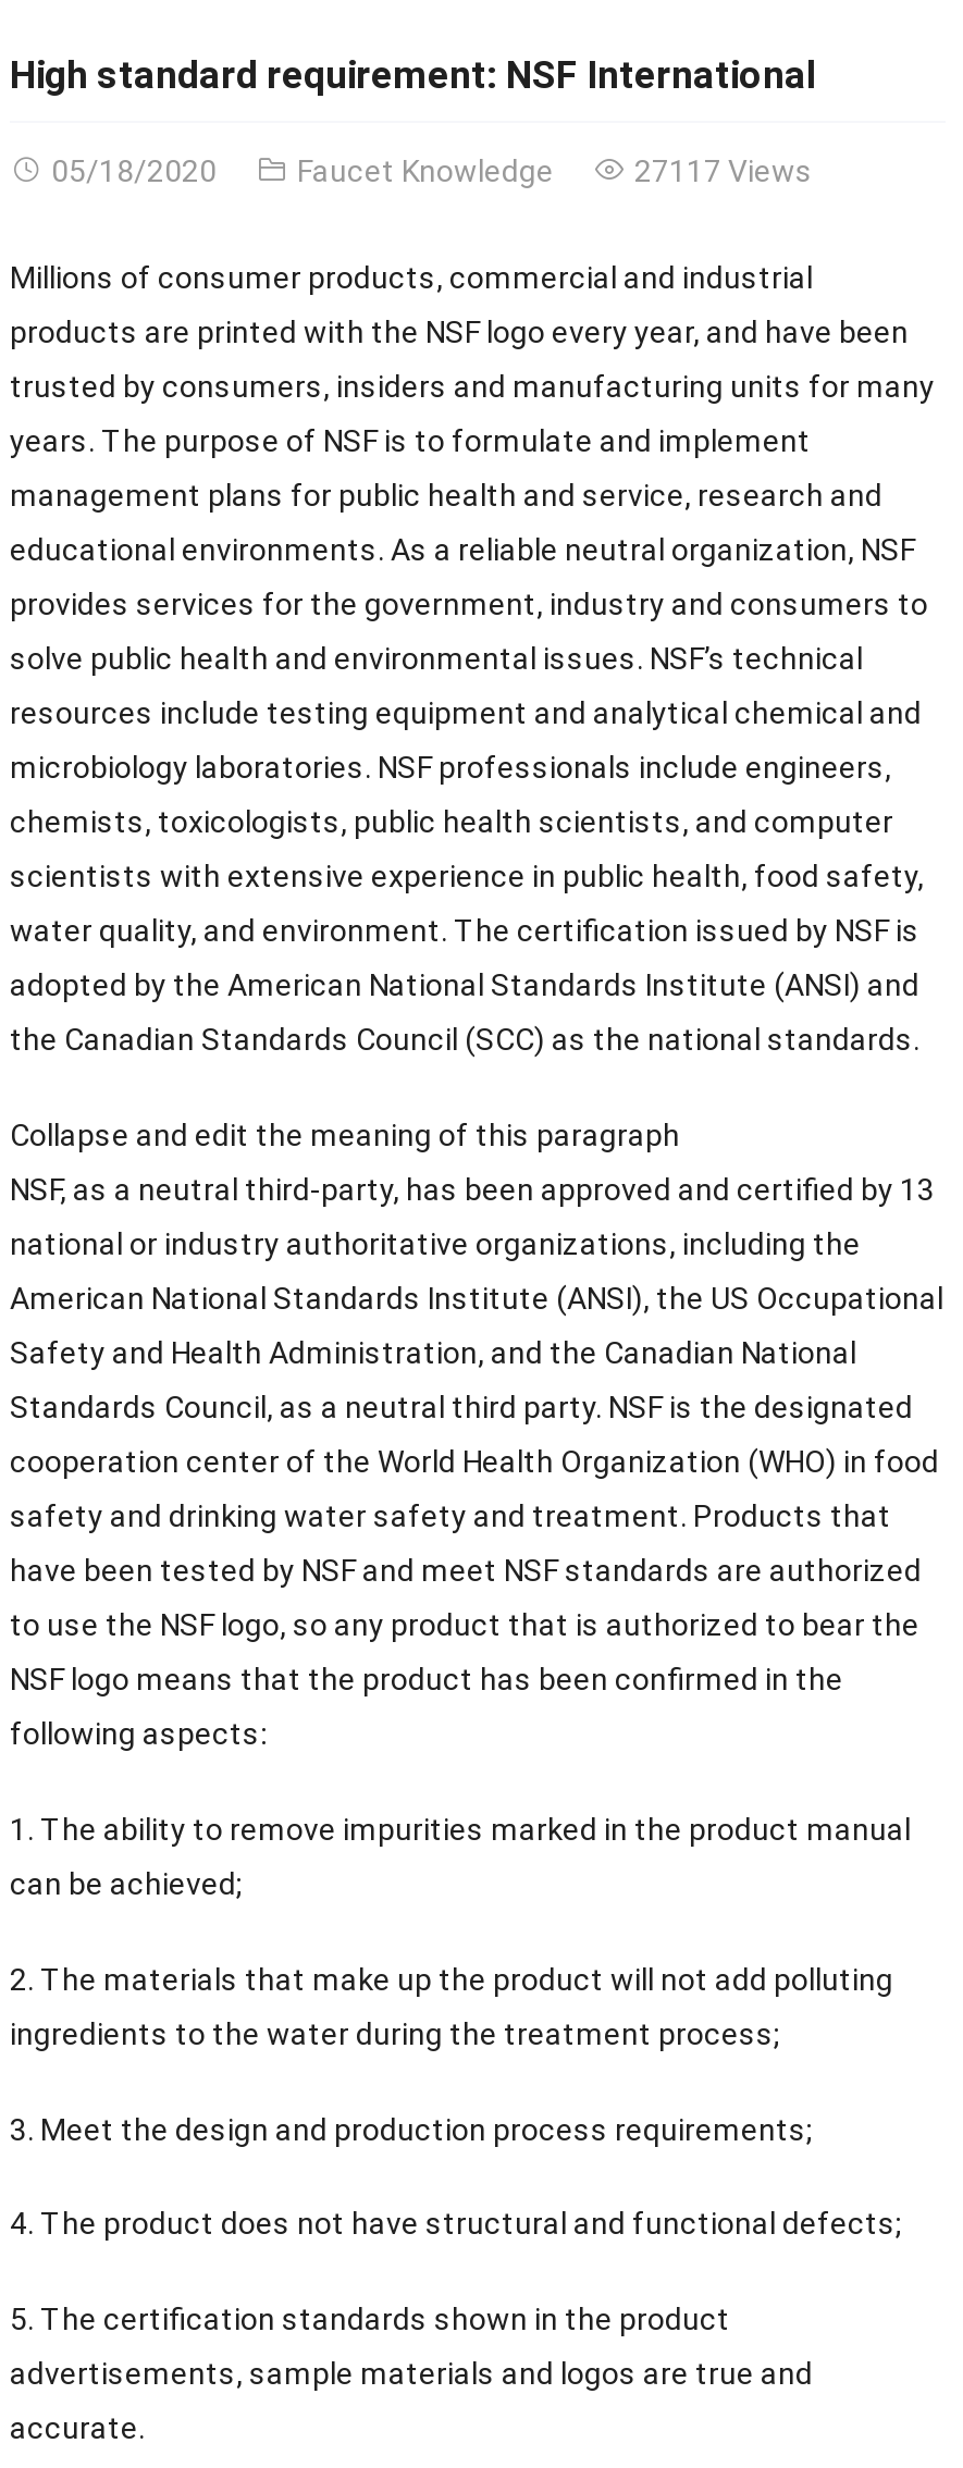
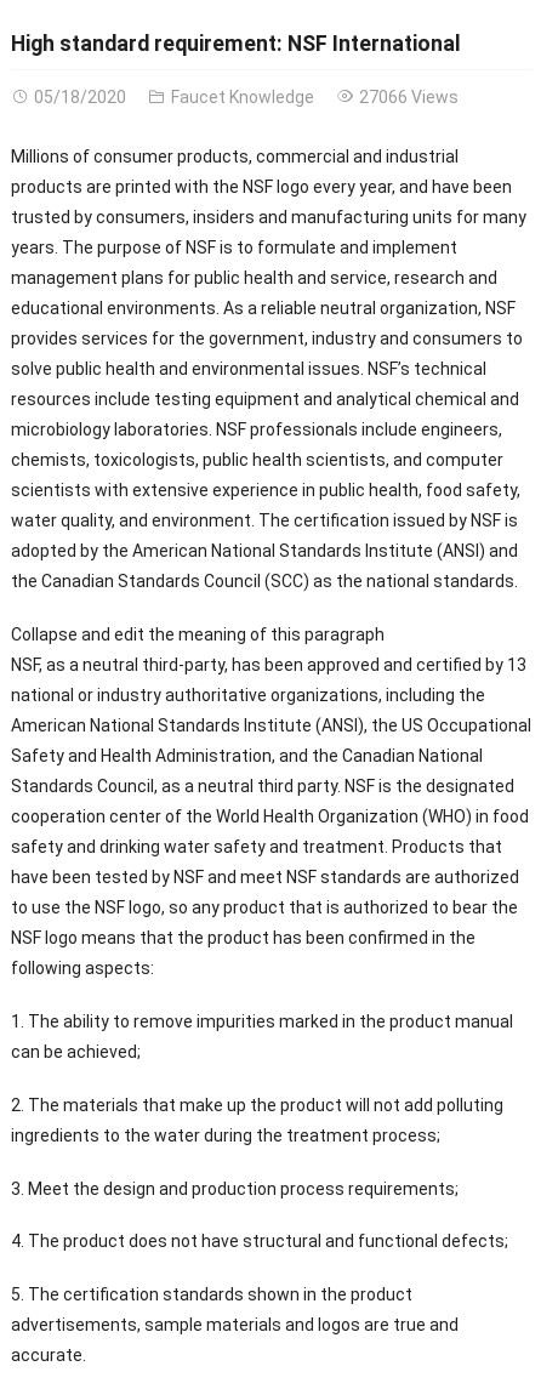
- 27117 Views
+ 27066 Views
